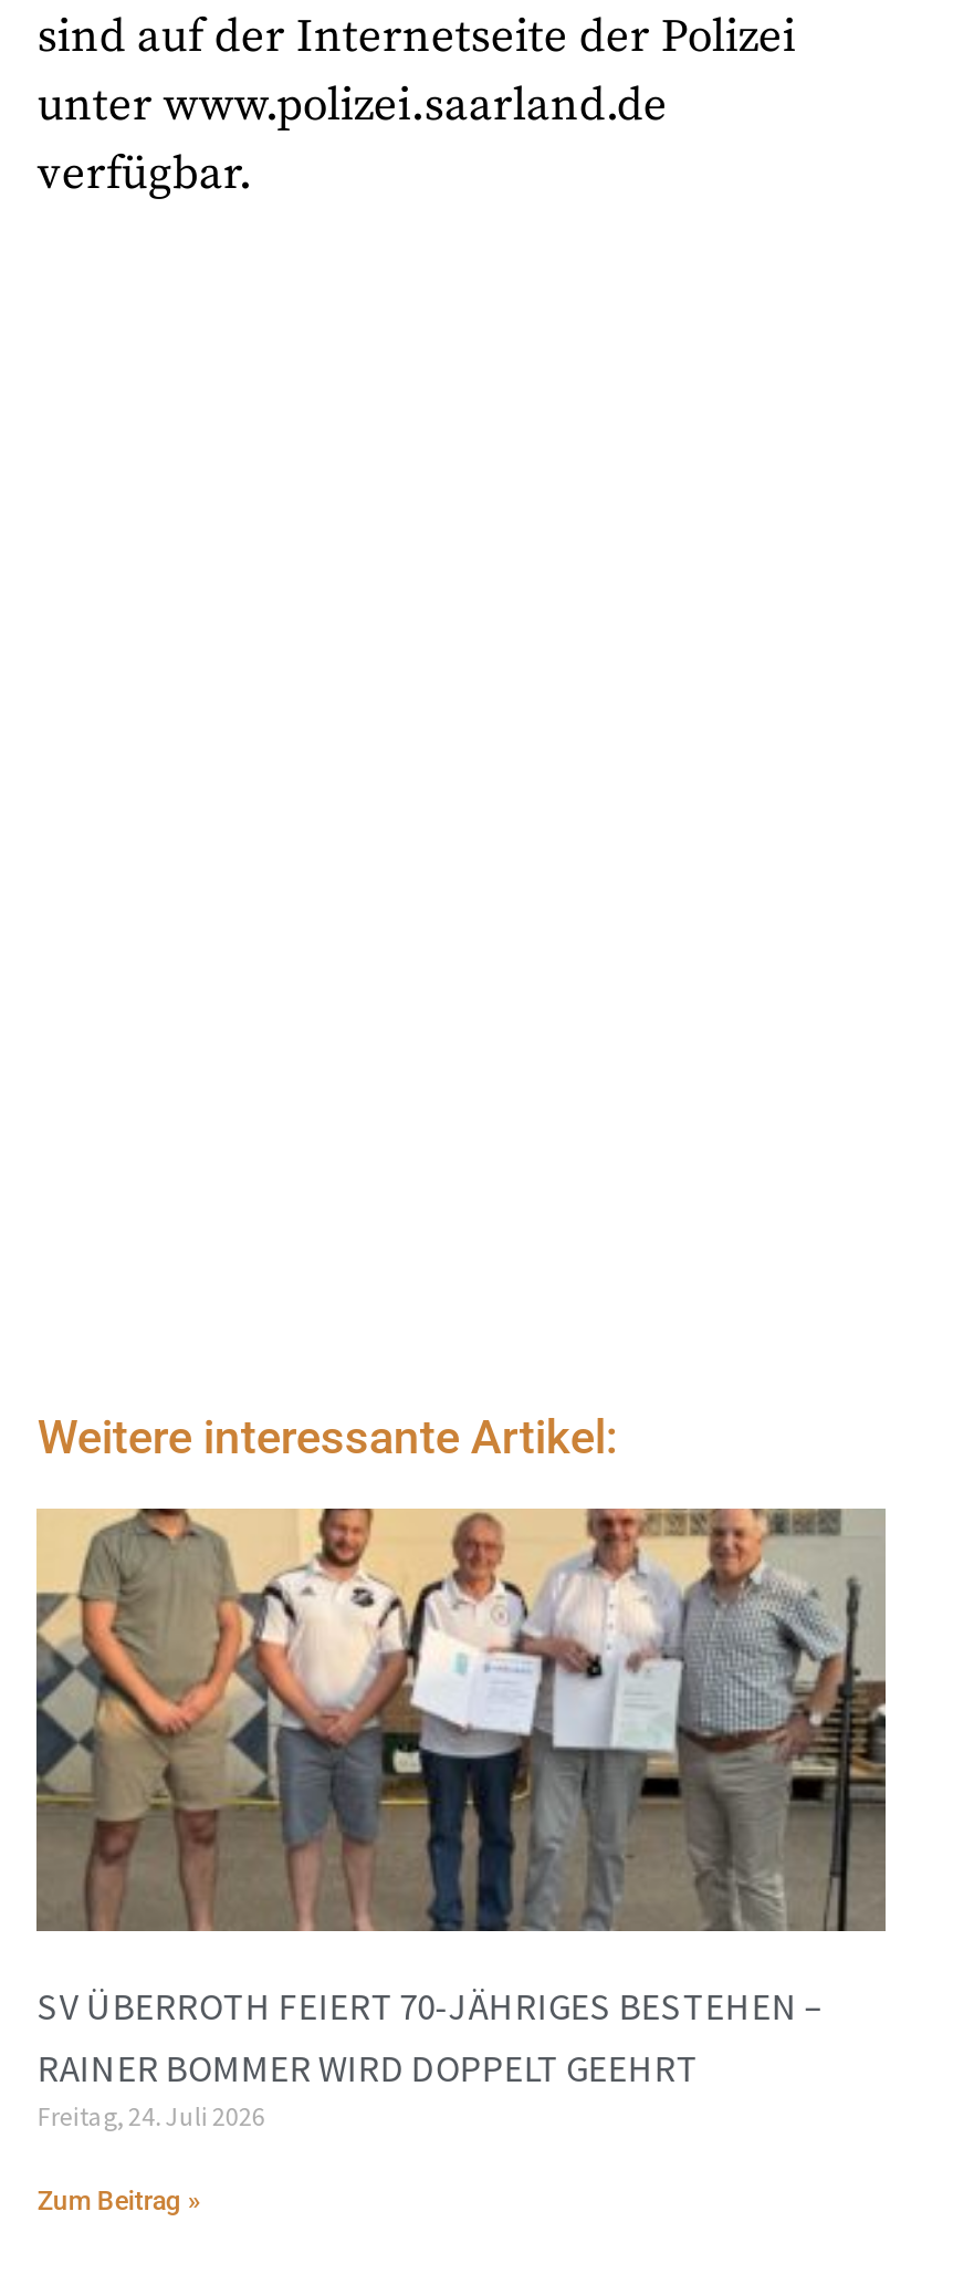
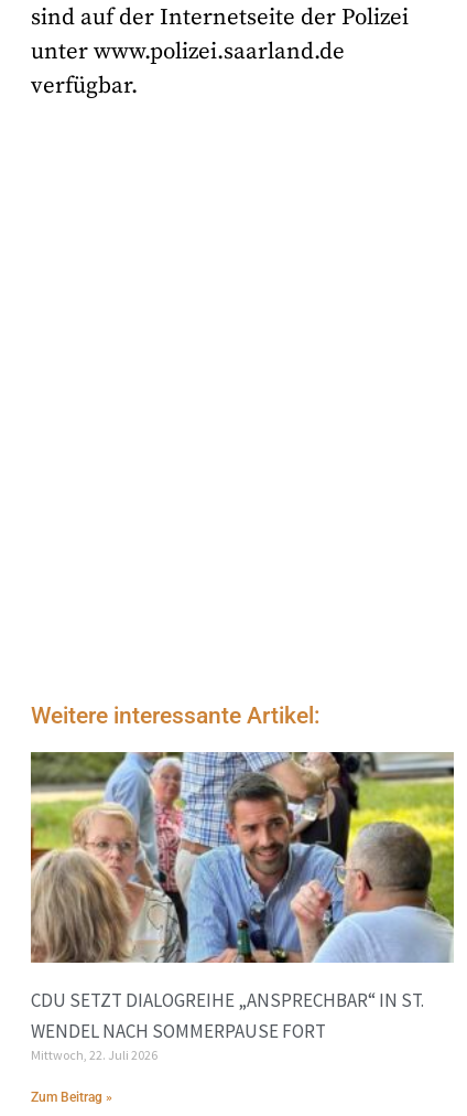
- [image]
- SV ÜBERROTH FEIERT 70-JÄHRIGES BESTEHEN –
- RAINER BOMMER WIRD DOPPELT GEEHRT
- Freitag, 24. Juli 2026
+ [image]
+ CDU SETZT DIALOGREIHE „ANSPRECHBAR“ IN ST.
+ WENDEL NACH SOMMERPAUSE FORT
+ Mittwoch, 22. Juli 2026
